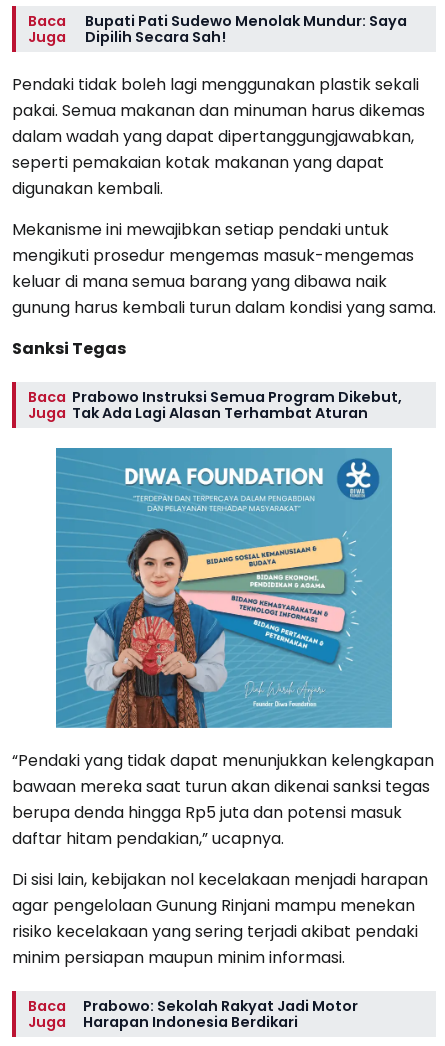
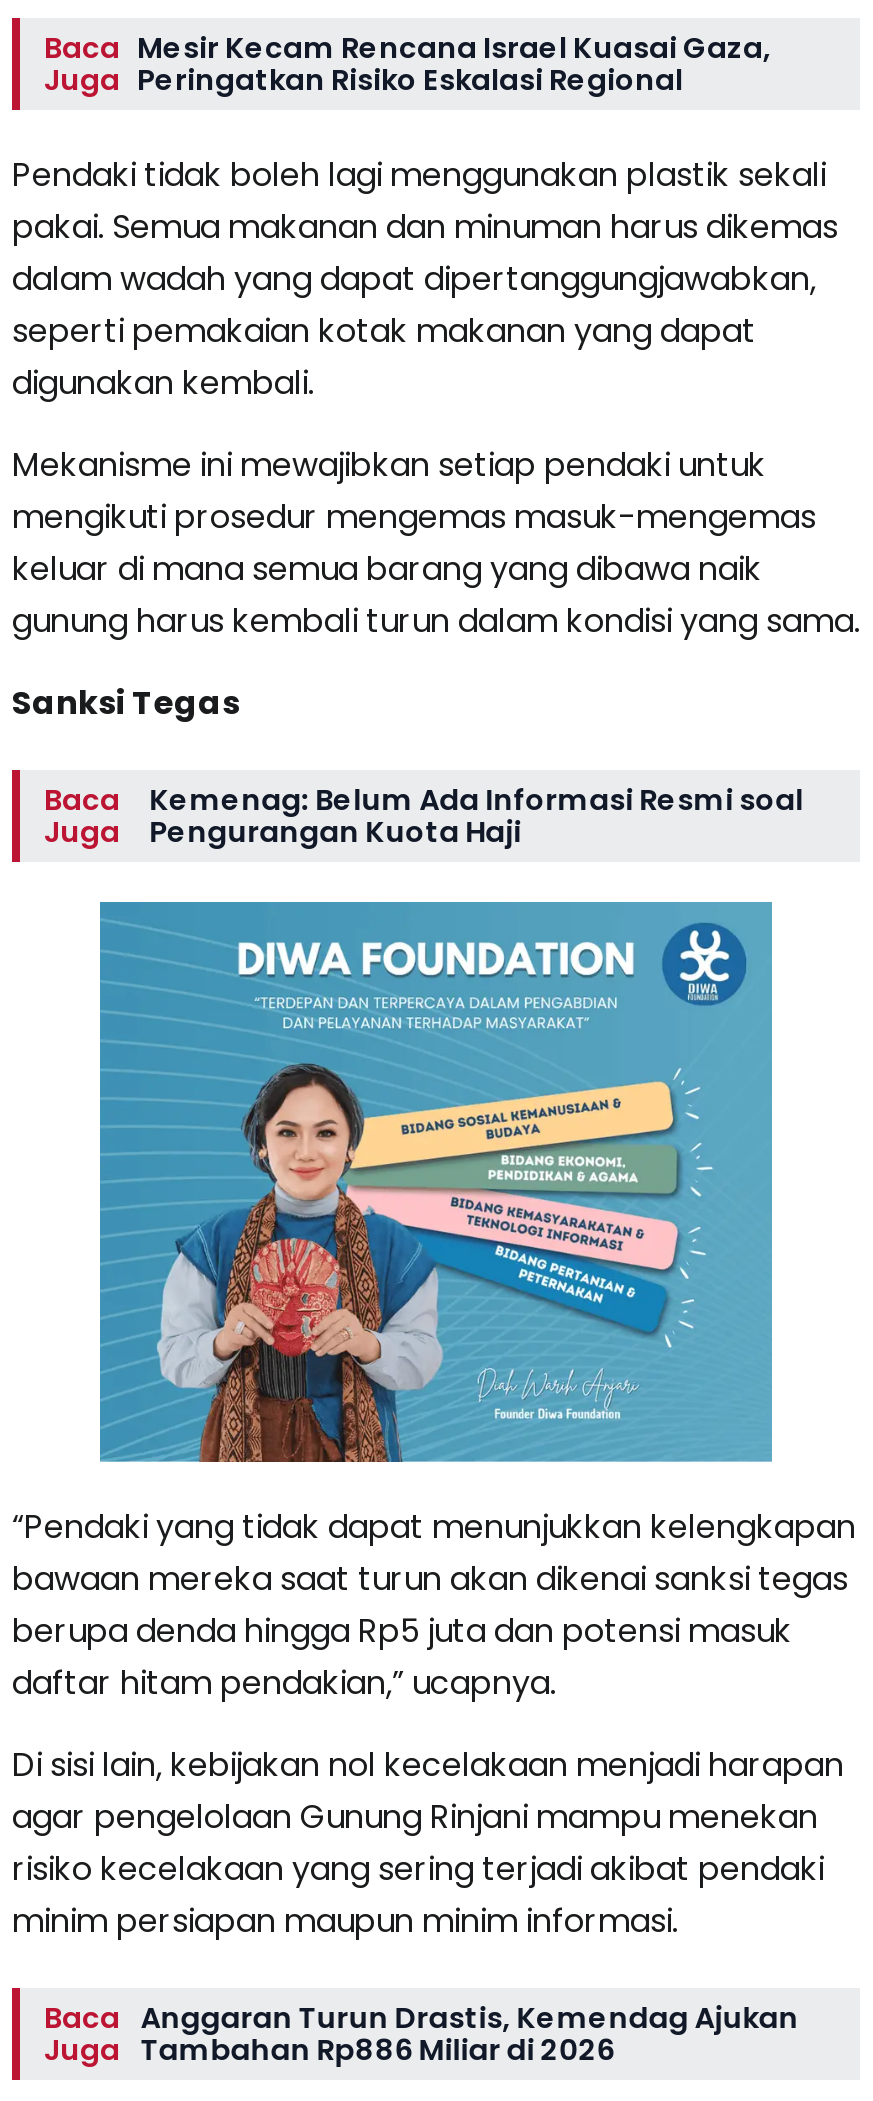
- Bupati Pati Sudewo Menolak Mundur: Saya
- Dipilih Secara Sah!
+ Mesir Kecam Rencana Israel Kuasai Gaza,
+ Peringatkan Risiko Eskalasi Regional

- Prabowo Instruksi Semua Program Dikebut,
- Tak Ada Lagi Alasan Terhambat Aturan
+ Kemenag: Belum Ada Informasi Resmi soal
+ Pengurangan Kuota Haji

- Prabowo: Sekolah Rakyat Jadi Motor
- Harapan Indonesia Berdikari
+ Anggaran Turun Drastis, Kemendag Ajukan
+ Tambahan Rp886 Miliar di 2026
